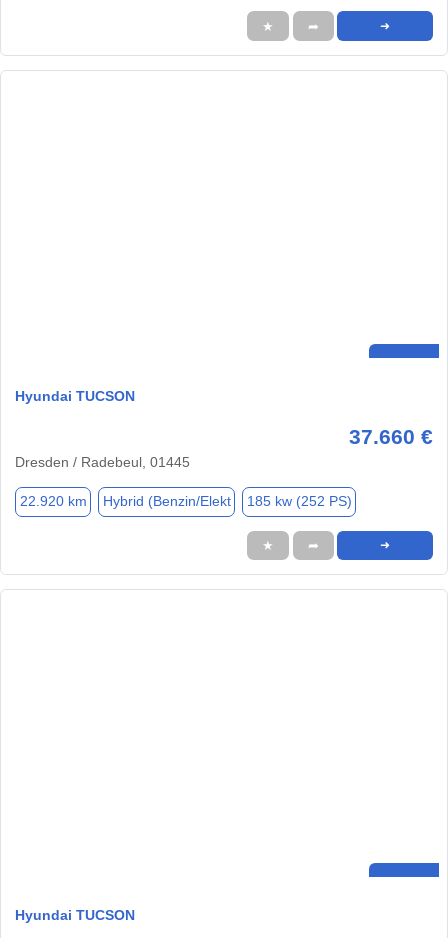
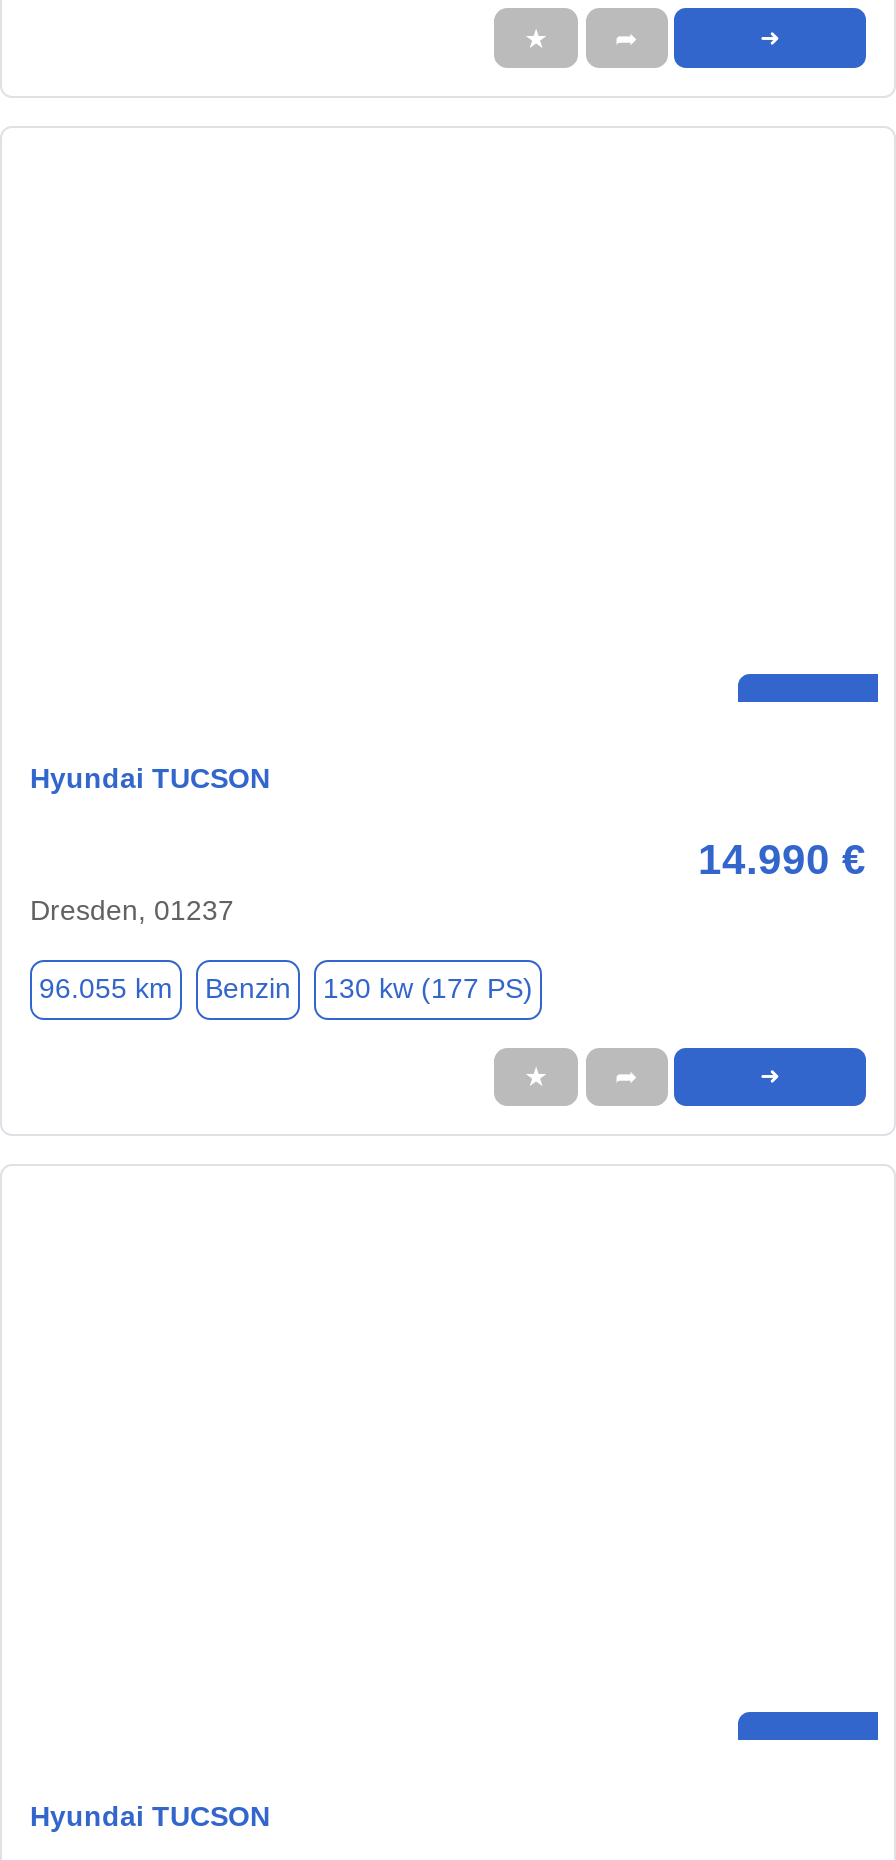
- 37.660 €
- Dresden / Radebeul, 01445
+ 14.990 €
+ Dresden, 01237

- 22.920 km
- Hybrid (Benzin/Elekt
- 185 kw (252 PS)
+ 96.055 km
+ Benzin
+ 130 kw (177 PS)
